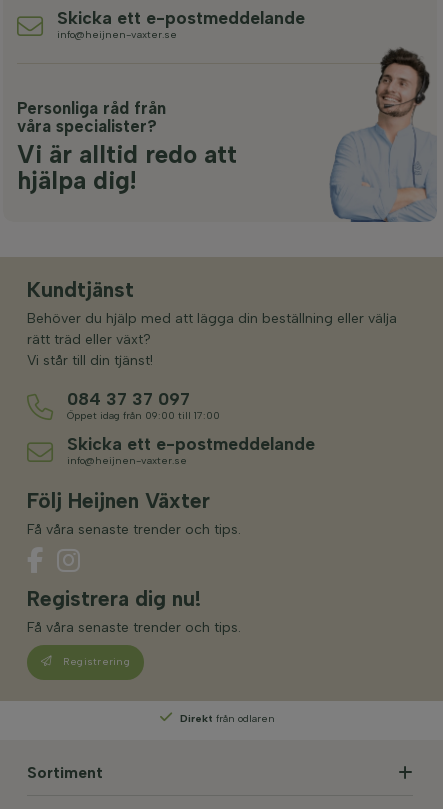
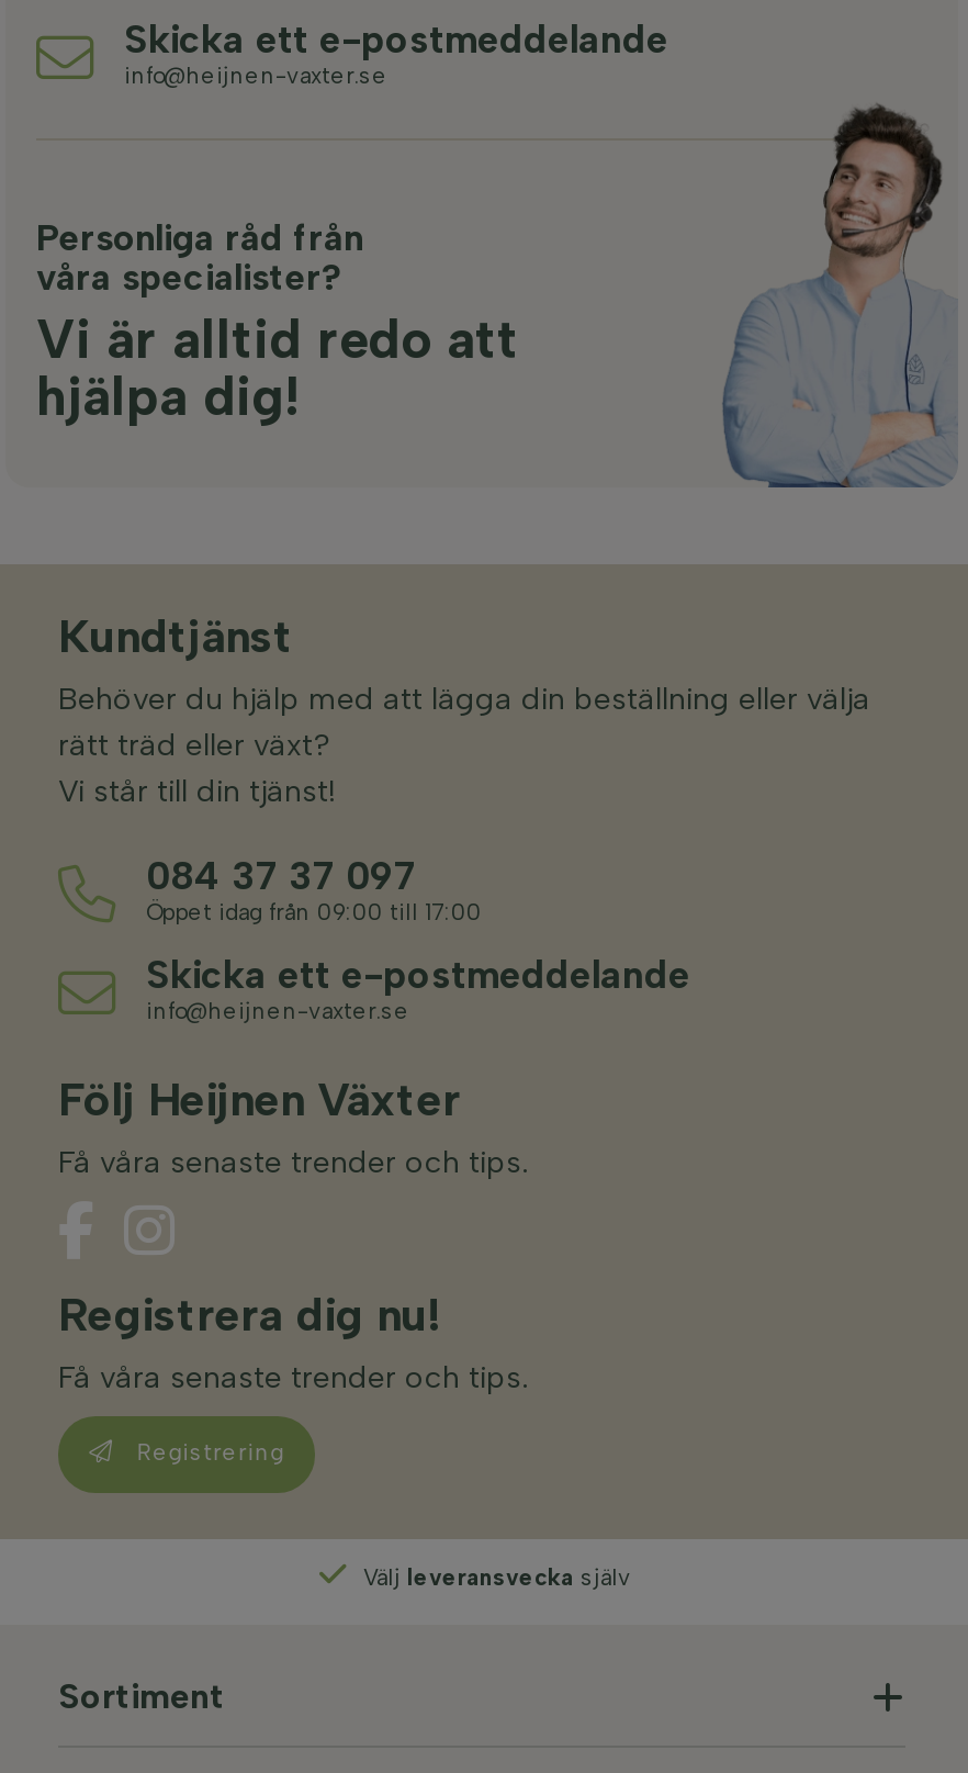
- Direkt från odlaren
+ Välj leveransvecka själv
